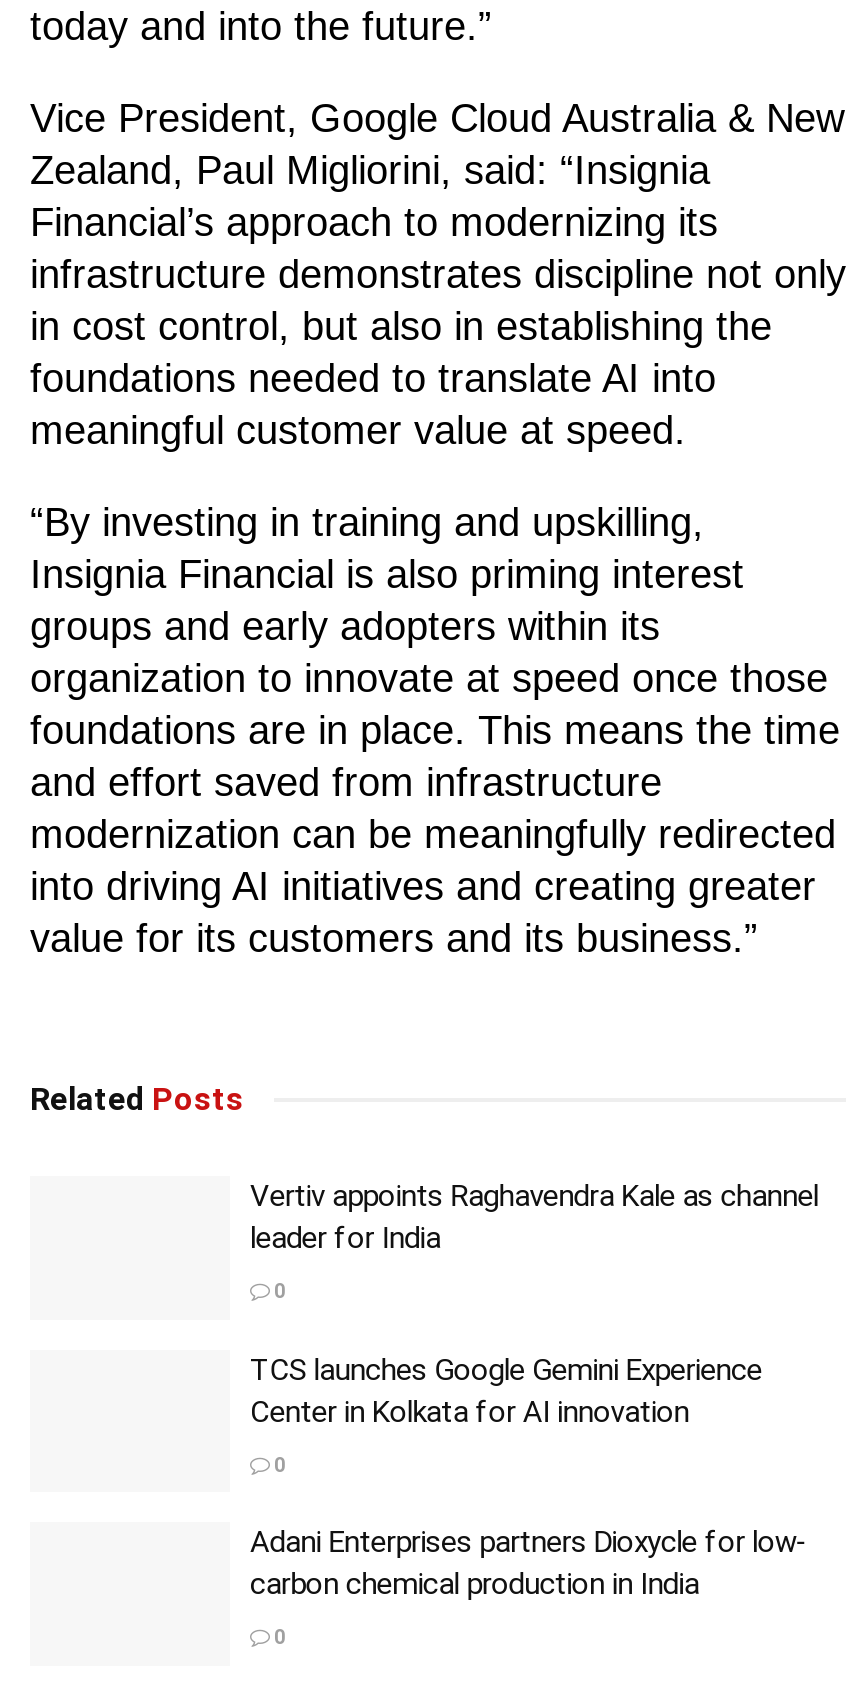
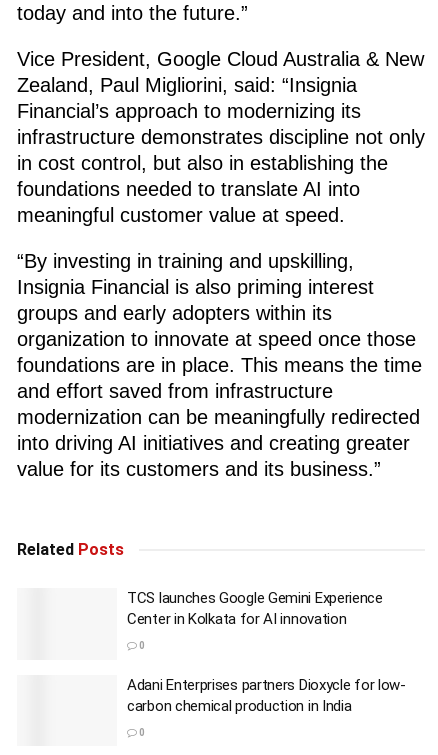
- Vertiv appoints Raghavendra Kale as channel
- leader for India
- 0
